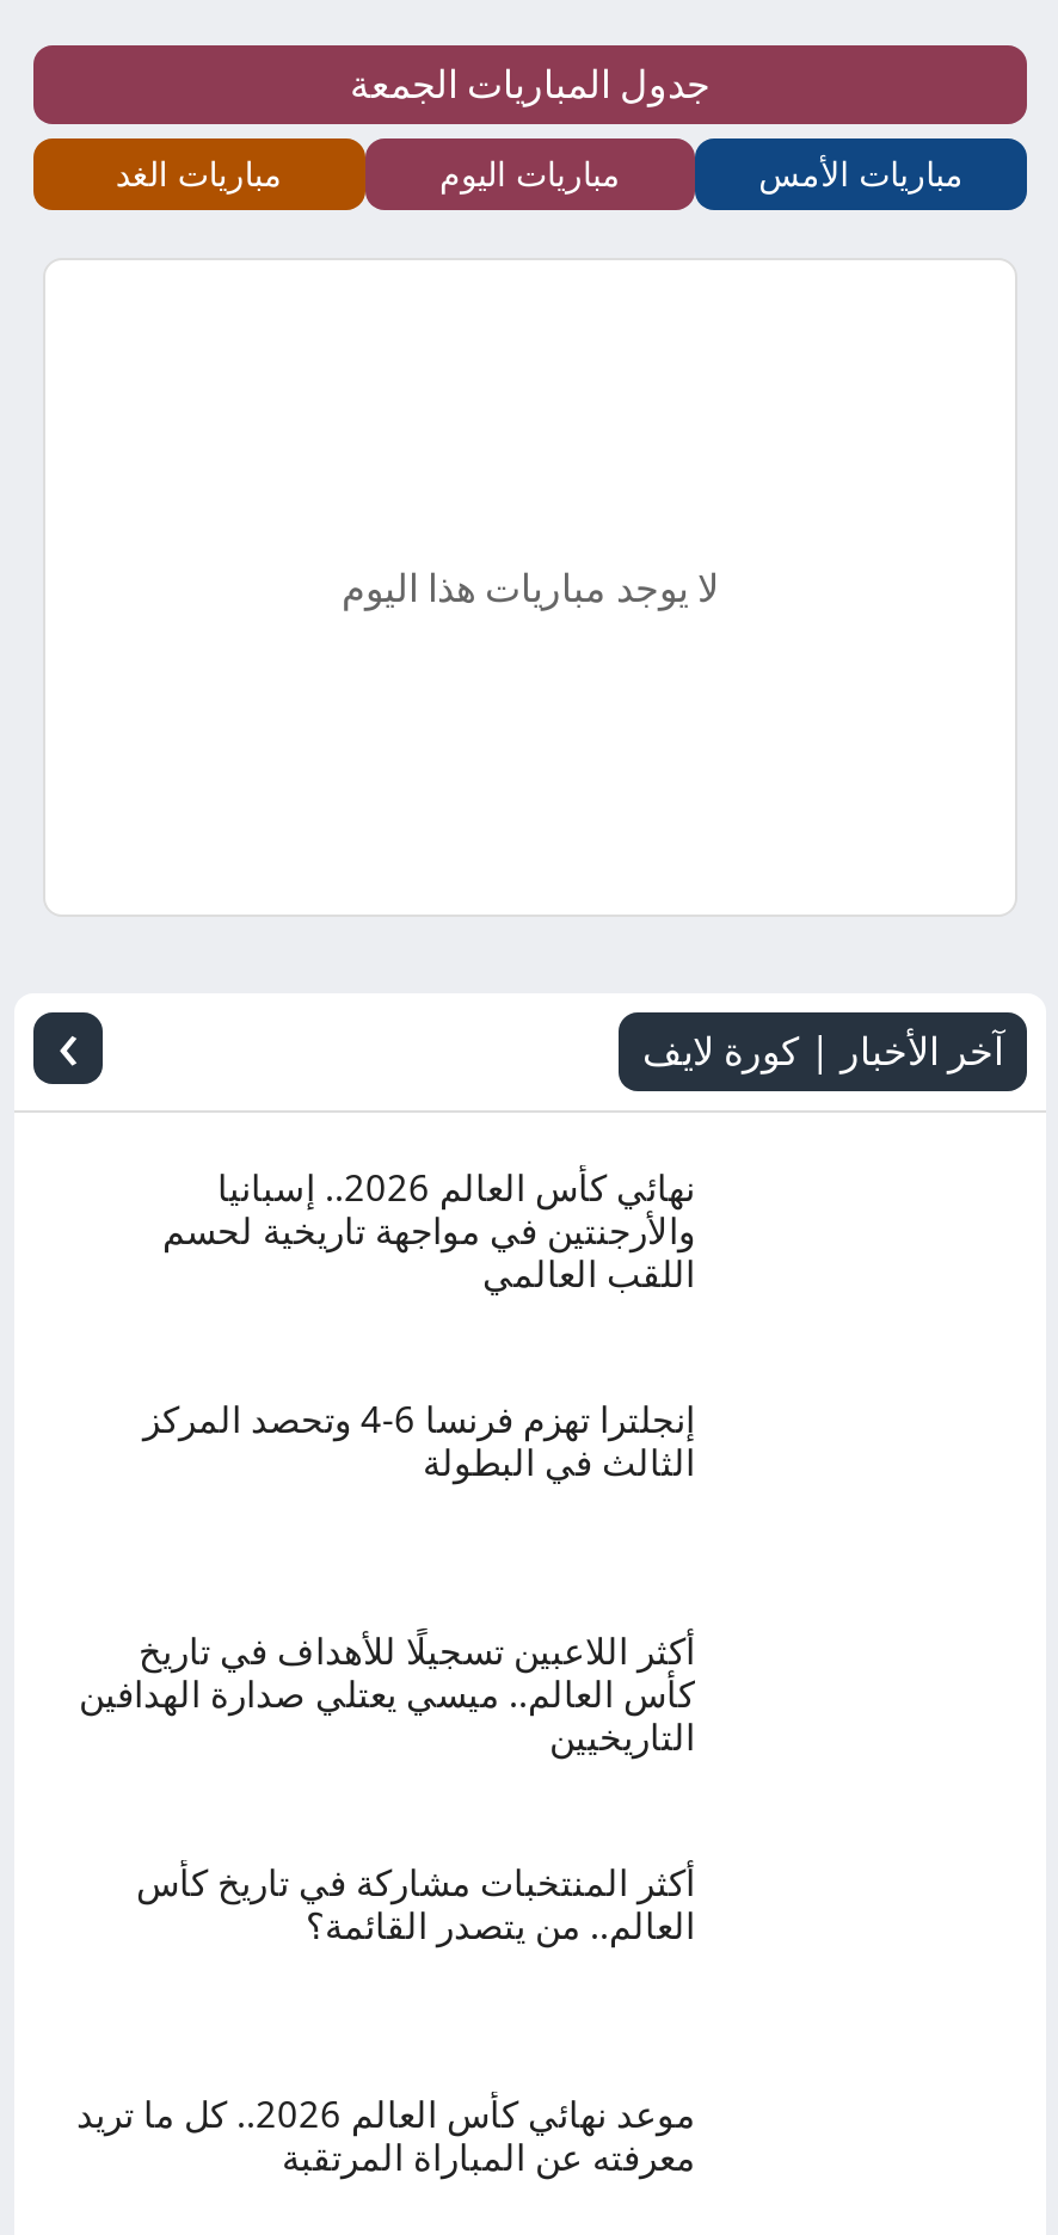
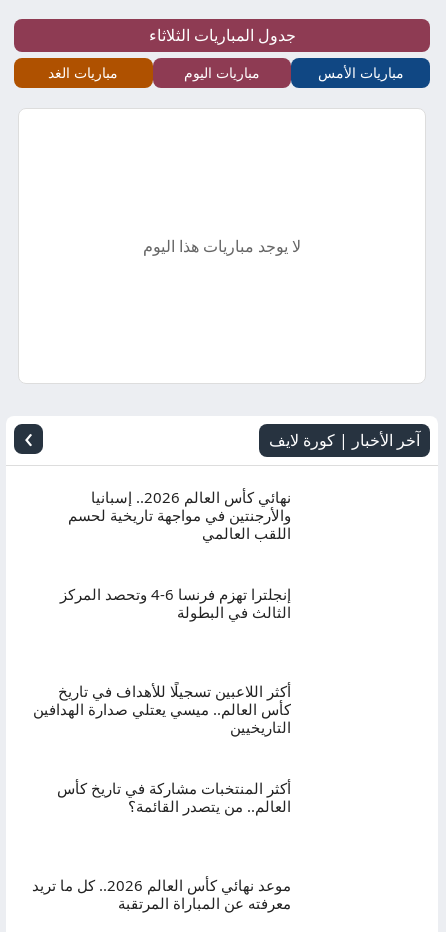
- جدول المباريات الجمعة
+ جدول المباريات الثلاثاء
